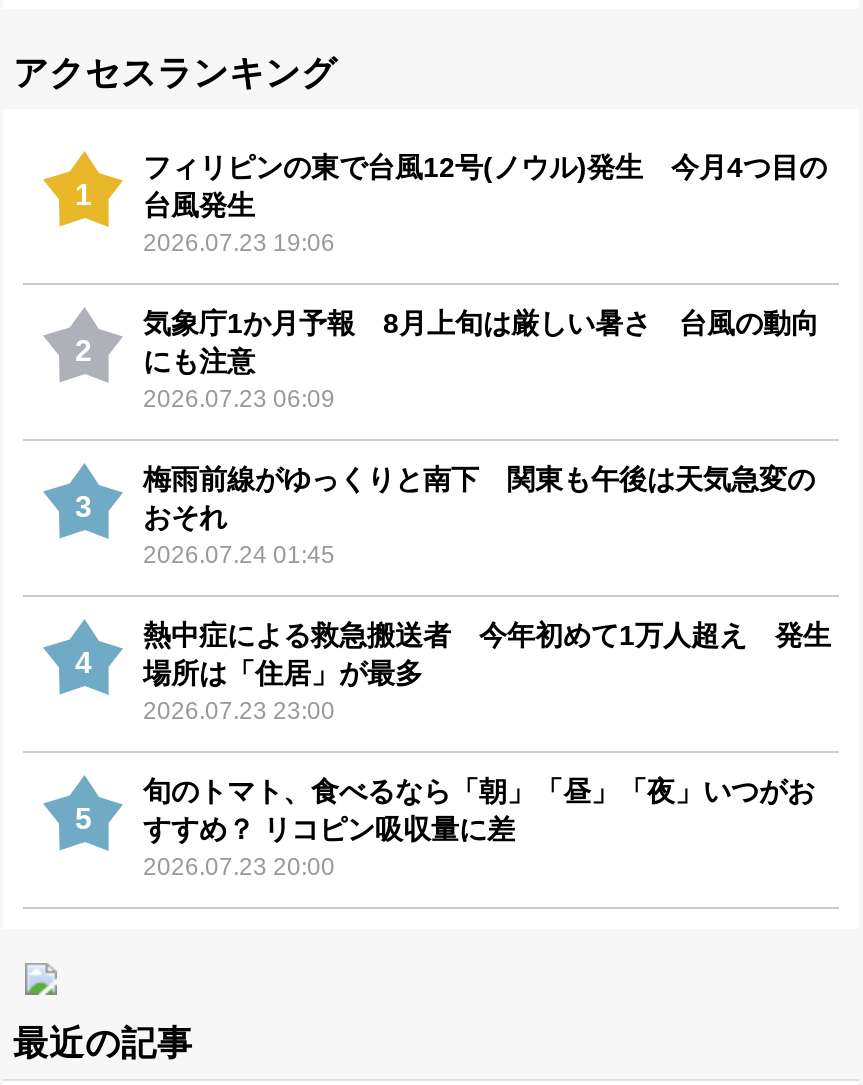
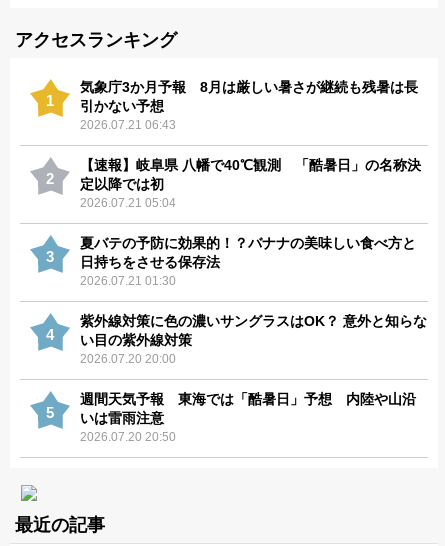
- フィリピンの東で台風12号(ノウル)発生 今月4つ目の
- 台風発生
- 2026.07.23 19:06
+ 気象庁3か月予報 8月は厳しい暑さが継続も残暑は長
+ 引かない予想
+ 2026.07.21 06:43

- 気象庁1か月予報 8月上旬は厳しい暑さ 台風の動向
- にも注意
- 2026.07.23 06:09
+ 【速報】岐阜県 八幡で40℃観測 「酷暑日」の名称決
+ 定以降では初
+ 2026.07.21 05:04

- 梅雨前線がゆっくりと南下 関東も午後は天気急変の
- おそれ
- 2026.07.24 01:45
+ 夏バテの予防に効果的！？バナナの美味しい食べ方と
+ 日持ちをさせる保存法
+ 2026.07.21 01:30

- 熱中症による救急搬送者 今年初めて1万人超え 発生
- 場所は「住居」が最多
- 2026.07.23 23:00
+ 紫外線対策に色の濃いサングラスはOK？ 意外と知らな
+ い目の紫外線対策
+ 2026.07.20 20:00

- 旬のトマト、食べるなら「朝」「昼」「夜」いつがお
- すすめ？ リコピン吸収量に差
- 2026.07.23 20:00
+ 週間天気予報 東海では「酷暑日」予想 内陸や山沿
+ いは雷雨注意
+ 2026.07.20 20:50
